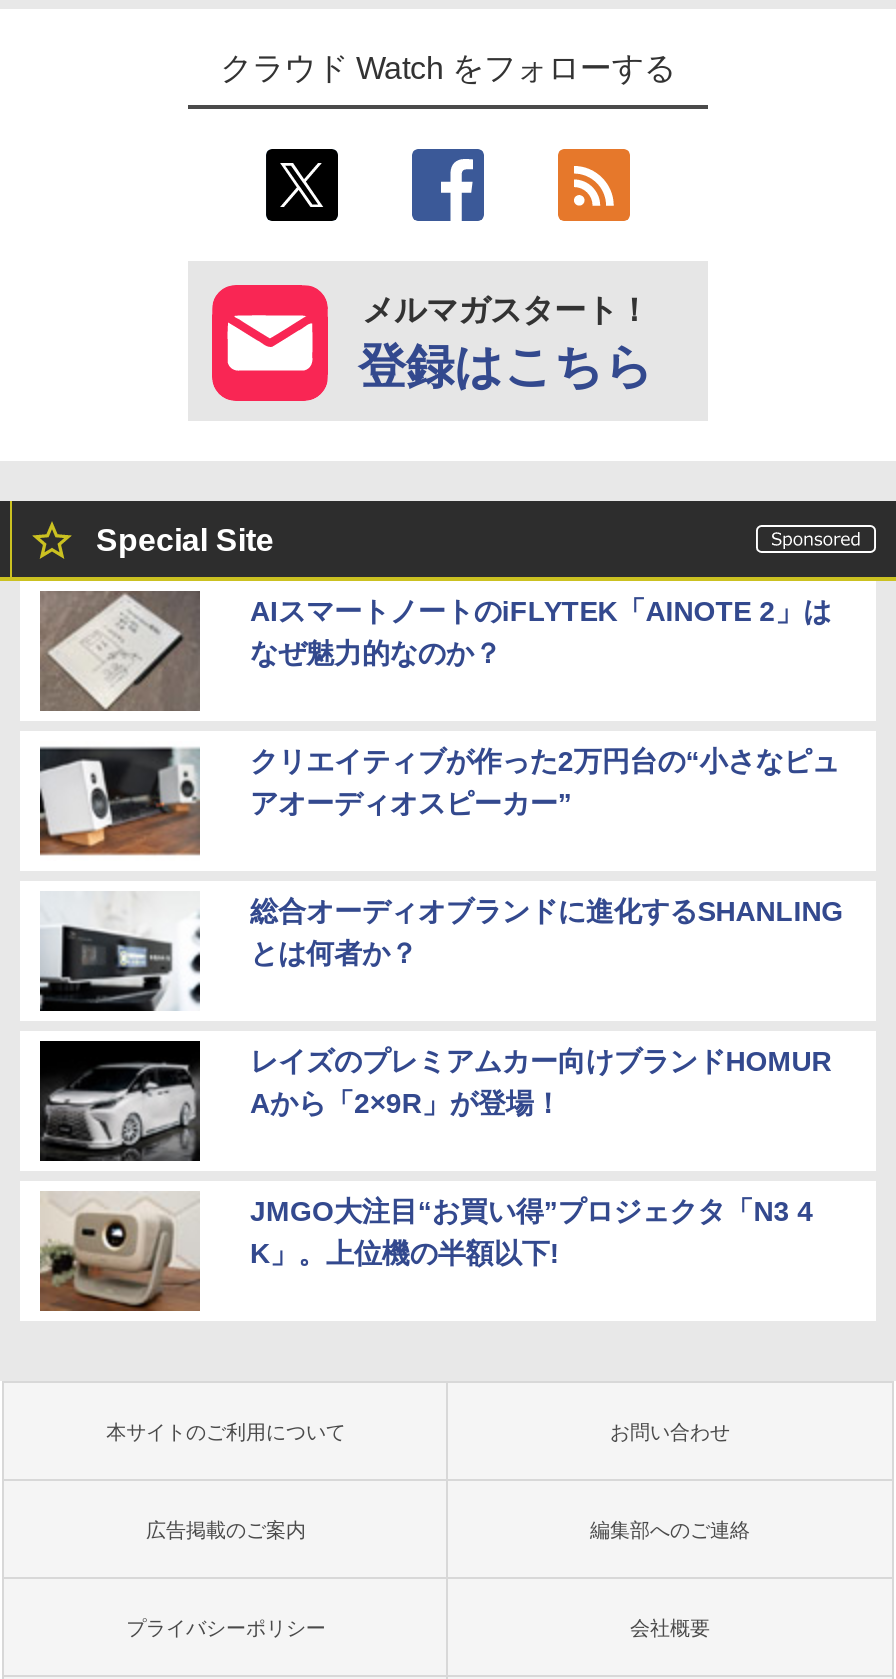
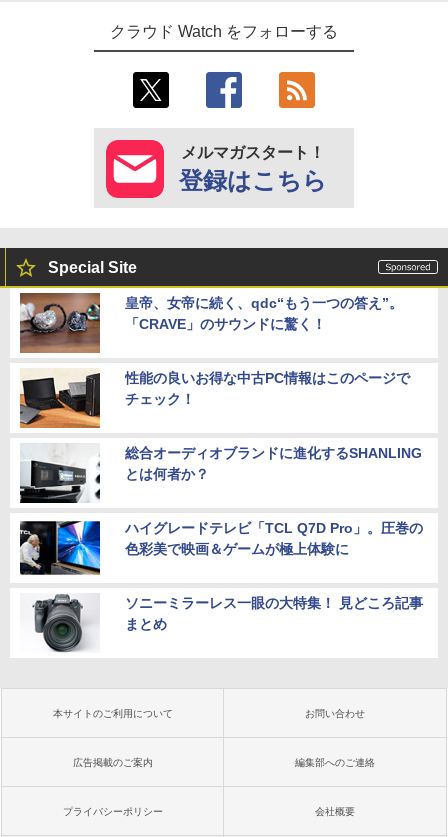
- [image]
- AIスマートノートのiFLYTEK「AINOTE 2」は
- なぜ魅力的なのか？
+ [image]
+ 皇帝、女帝に続く、qdc“もう一つの答え”。
+ 「CRAVE」のサウンドに驚く！

- [image]
- クリエイティブが作った2万円台の“小さなピュ
- アオーディオスピーカー”
+ [image]
+ 性能の良いお得な中古PC情報はこのページで
+ チェック！

- [image]
- レイズのプレミアムカー向けブランドHOMUR
- Aから「2×9R」が登場！
+ [image]
+ ハイグレードテレビ「TCL Q7D Pro」。圧巻の
+ 色彩美で映画＆ゲームが極上体験に

- [image]
- JMGO大注目“お買い得”プロジェクタ「N3 4
- K」。上位機の半額以下!
+ [image]
+ ソニーミラーレス一眼の大特集！ 見どころ記事
+ まとめ
